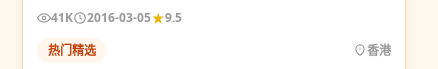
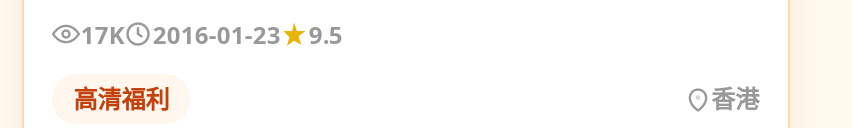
- 41K
- 2016-03-05
+ 17K
+ 2016-01-23

- 热门精选
+ 高清福利
